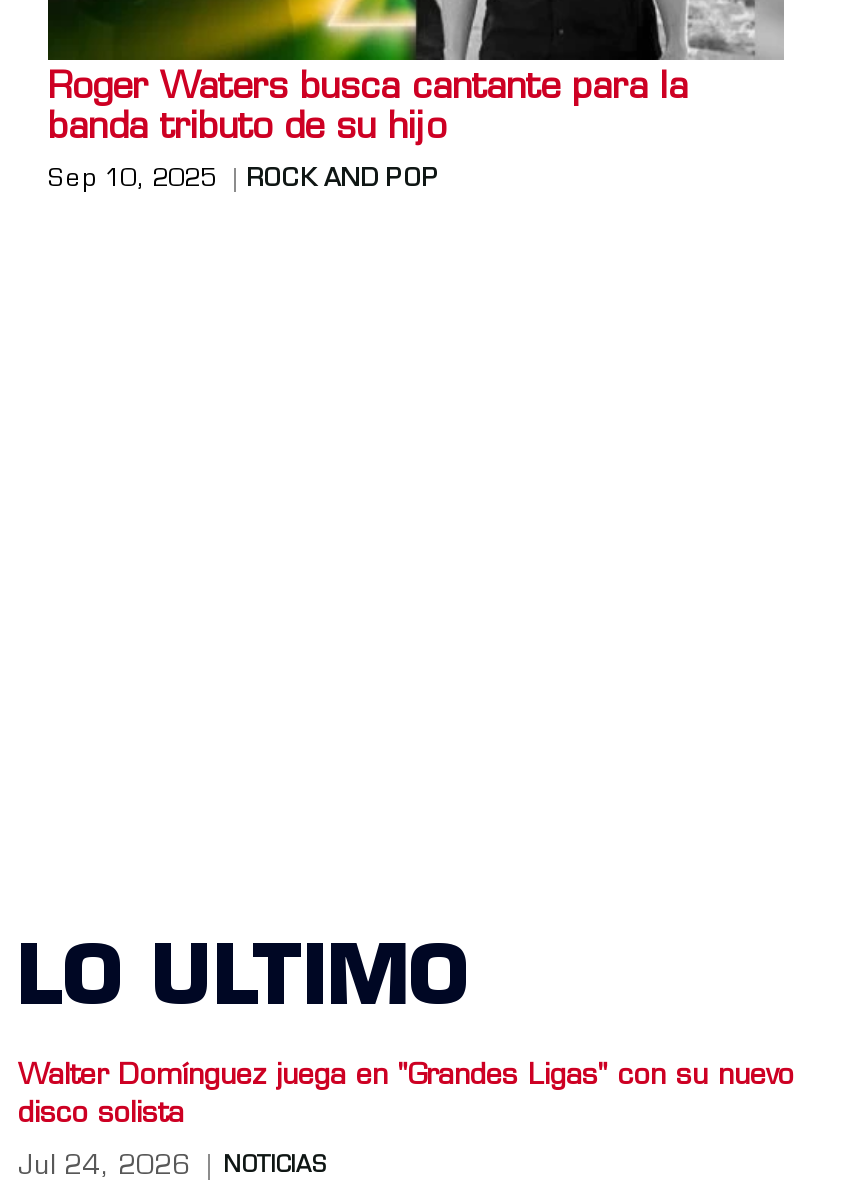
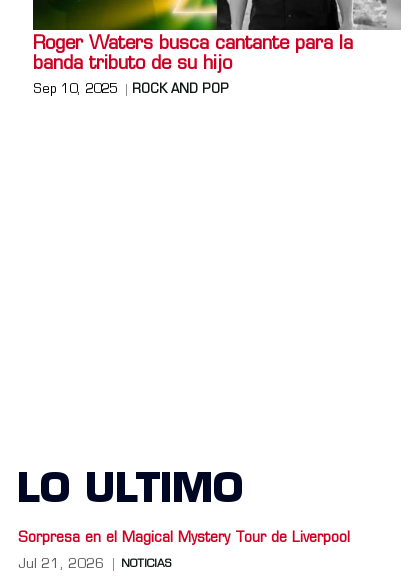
- Walter Domínguez juega en "Grandes Ligas" con su nuevo
- disco solista
+ Sorpresa en el Magical Mystery Tour de Liverpool

- Jul 24, 2026 NOTICIAS
+ Jul 21, 2026 NOTICIAS
